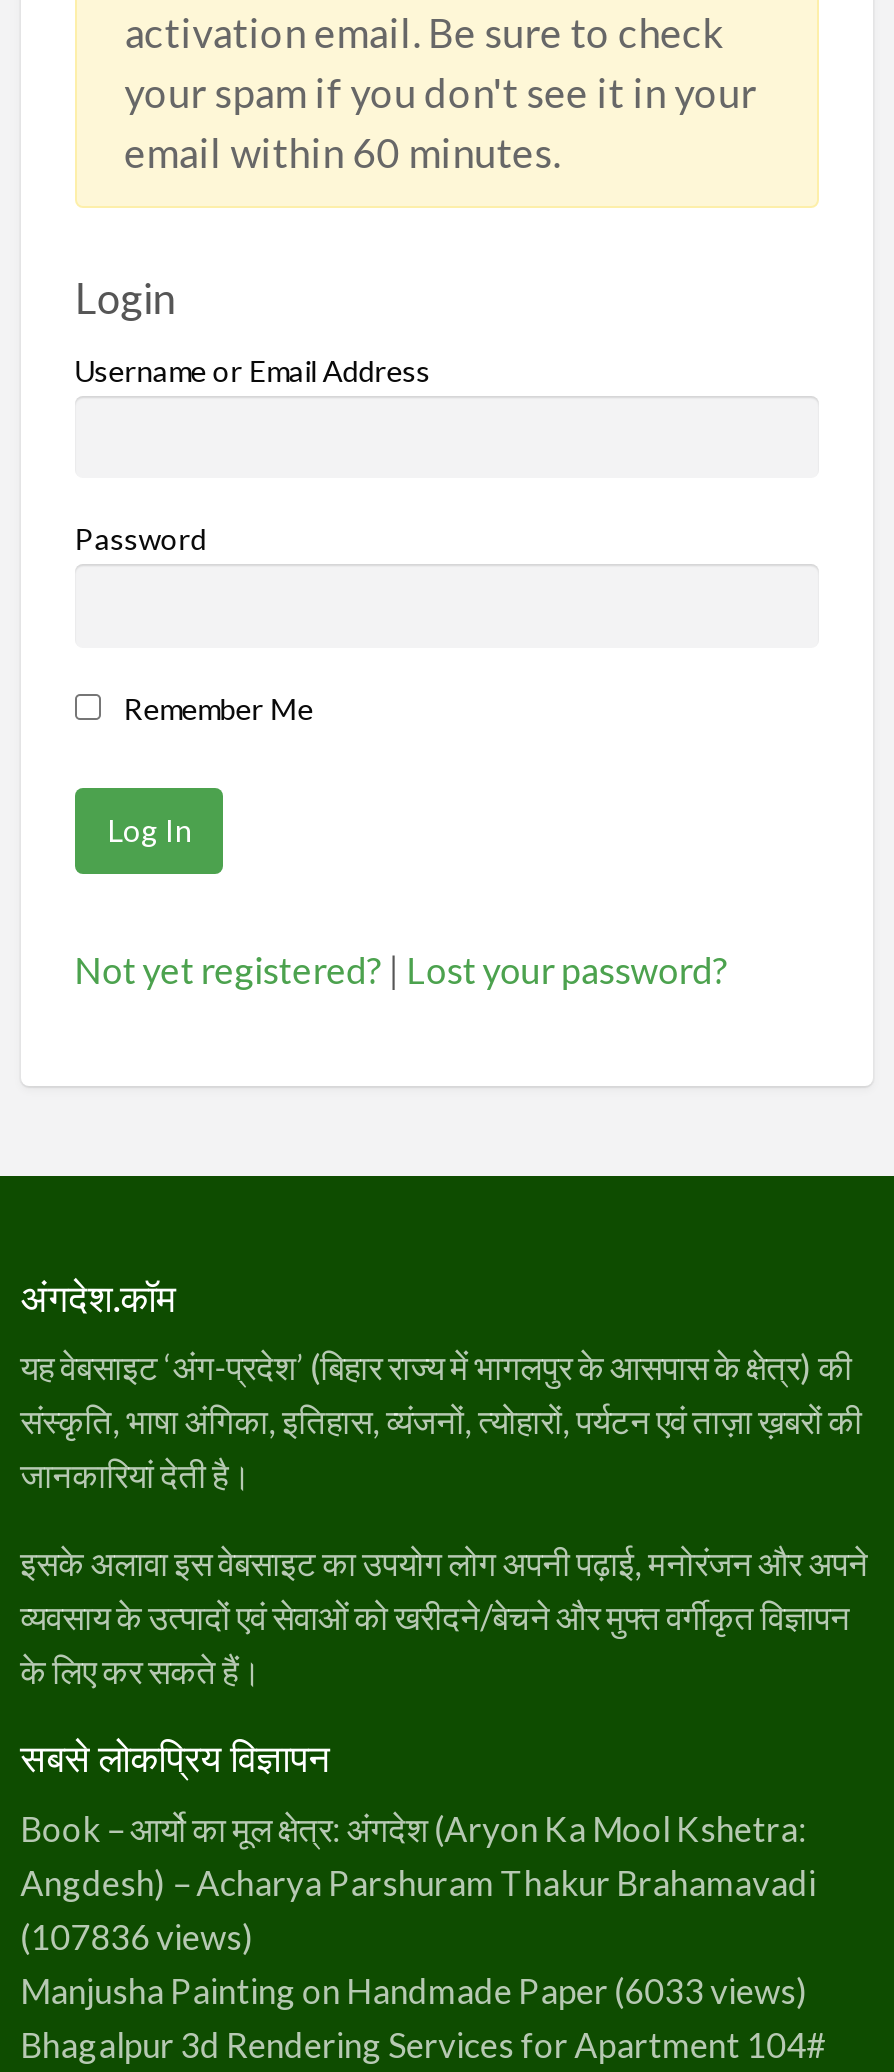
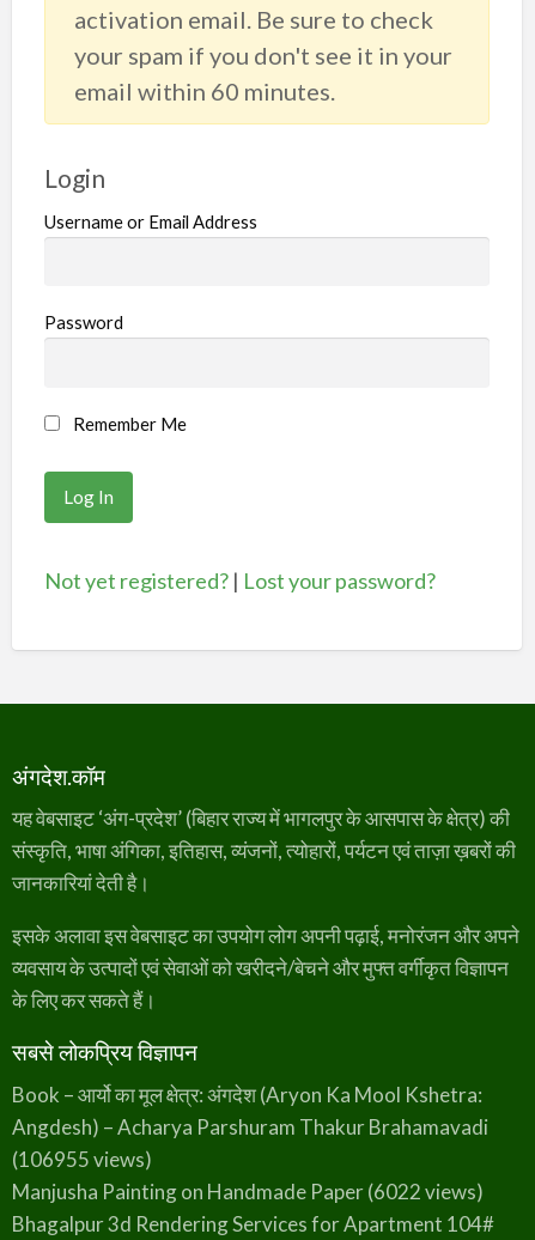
- (107836 views)
+ (106955 views)

- Manjusha Painting on Handmade Paper (6033 views)
+ Manjusha Painting on Handmade Paper (6022 views)
